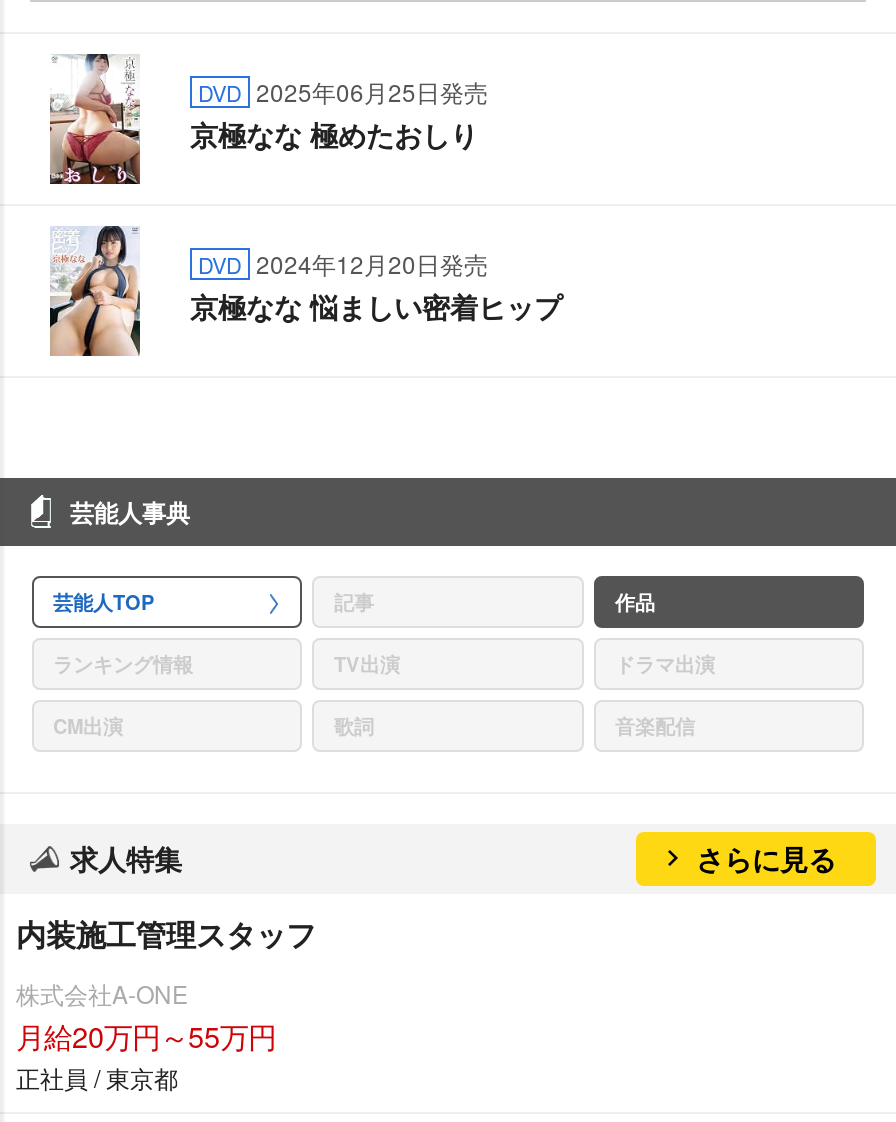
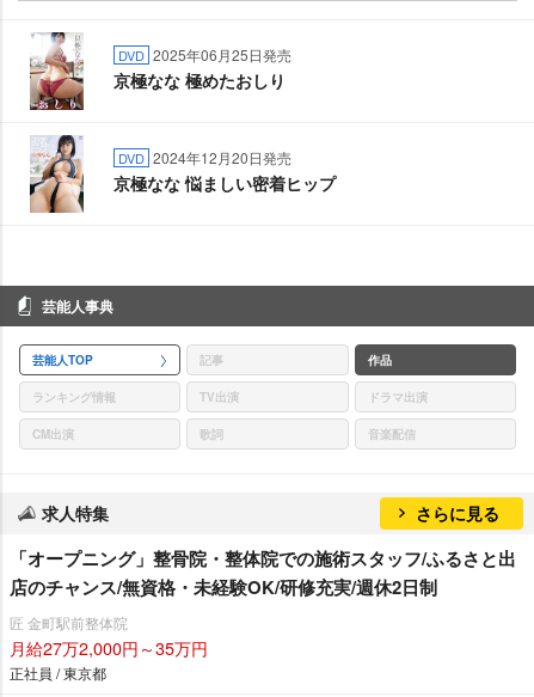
- 内装施工管理スタッフ
+ 「オープニング」整骨院・整体院での施術スタッフ/ふるさと出
+ 店のチャンス/無資格・未経験OK/研修充実/週休2日制

- 株式会社A-ONE
- 月給20万円～55万円
+ 匠 金町駅前整体院
+ 月給27万2,000円～35万円
